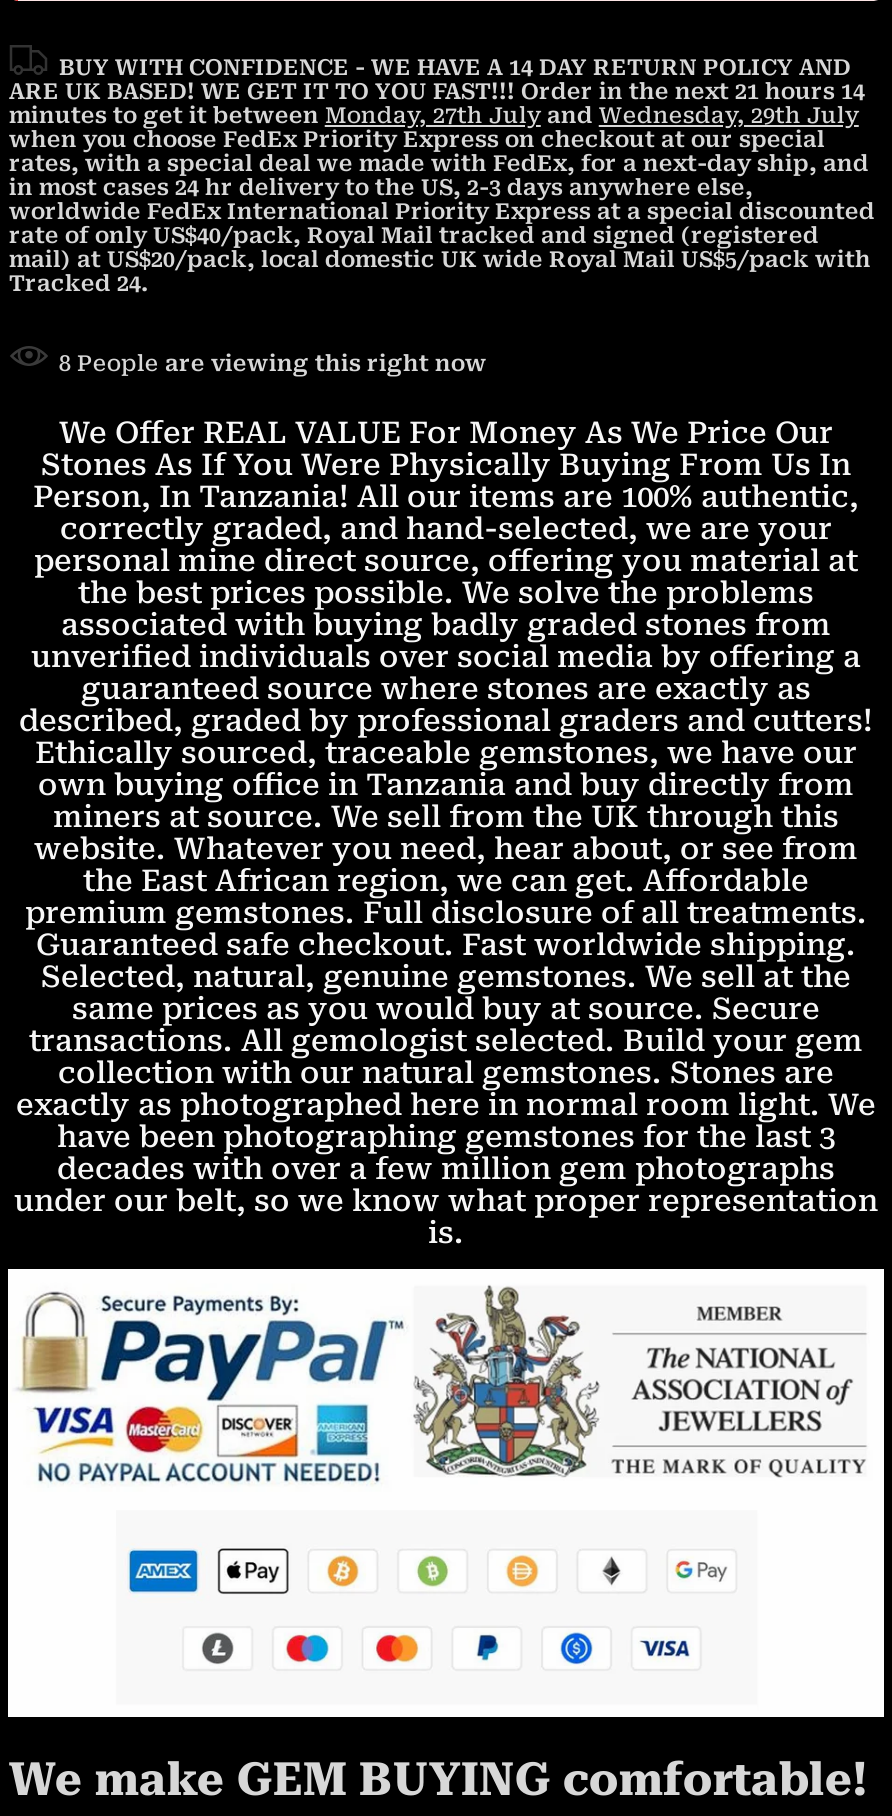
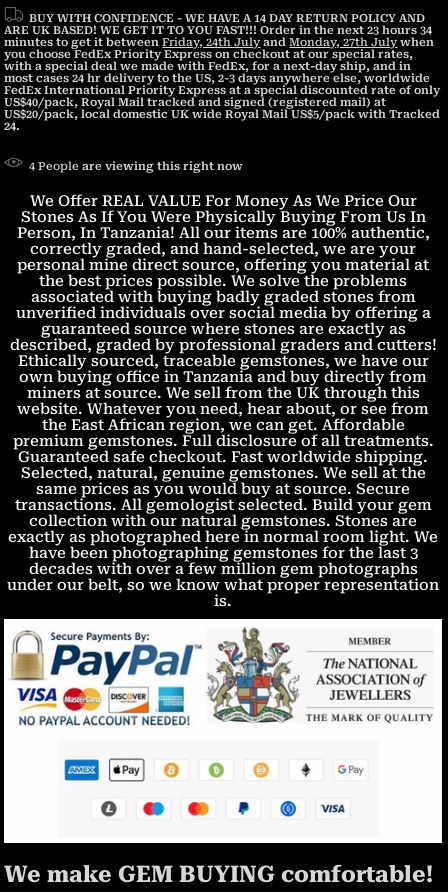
- ARE UK BASED! WE GET IT TO YOU FAST!!! Order in the next 21 hours 14
- minutes to get it between Monday, 27th July and Wednesday, 29th July
- when you choose FedEx Priority Express on checkout at our special
- rates, with a special deal we made with FedEx, for a next-day ship, and
- in most cases 24 hr delivery to the US, 2-3 days anywhere else,
- worldwide FedEx International Priority Express at a special discounted
- rate of only US$40/pack, Royal Mail tracked and signed (registered
- mail) at US$20/pack, local domestic UK wide Royal Mail US$5/pack with
- Tracked 24.
+ ARE UK BASED! WE GET IT TO YOU FAST!!! Order in the next 23 hours 34
+ minutes to get it between Friday, 24th July and Monday, 27th July when
+ you choose FedEx Priority Express on checkout at our special rates,
+ with a special deal we made with FedEx, for a next-day ship, and in
+ most cases 24 hr delivery to the US, 2-3 days anywhere else, worldwide
+ FedEx International Priority Express at a special discounted rate of only
+ US$40/pack, Royal Mail tracked and signed (registered mail) at
+ US$20/pack, local domestic UK wide Royal Mail US$5/pack with Tracked
+ 24.

- 8 People are viewing this right now
+ 4 People are viewing this right now
